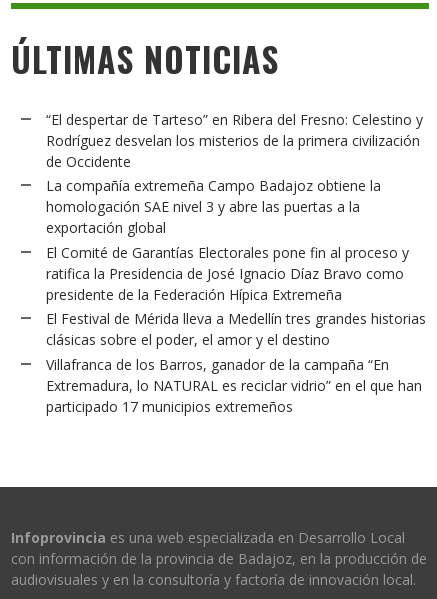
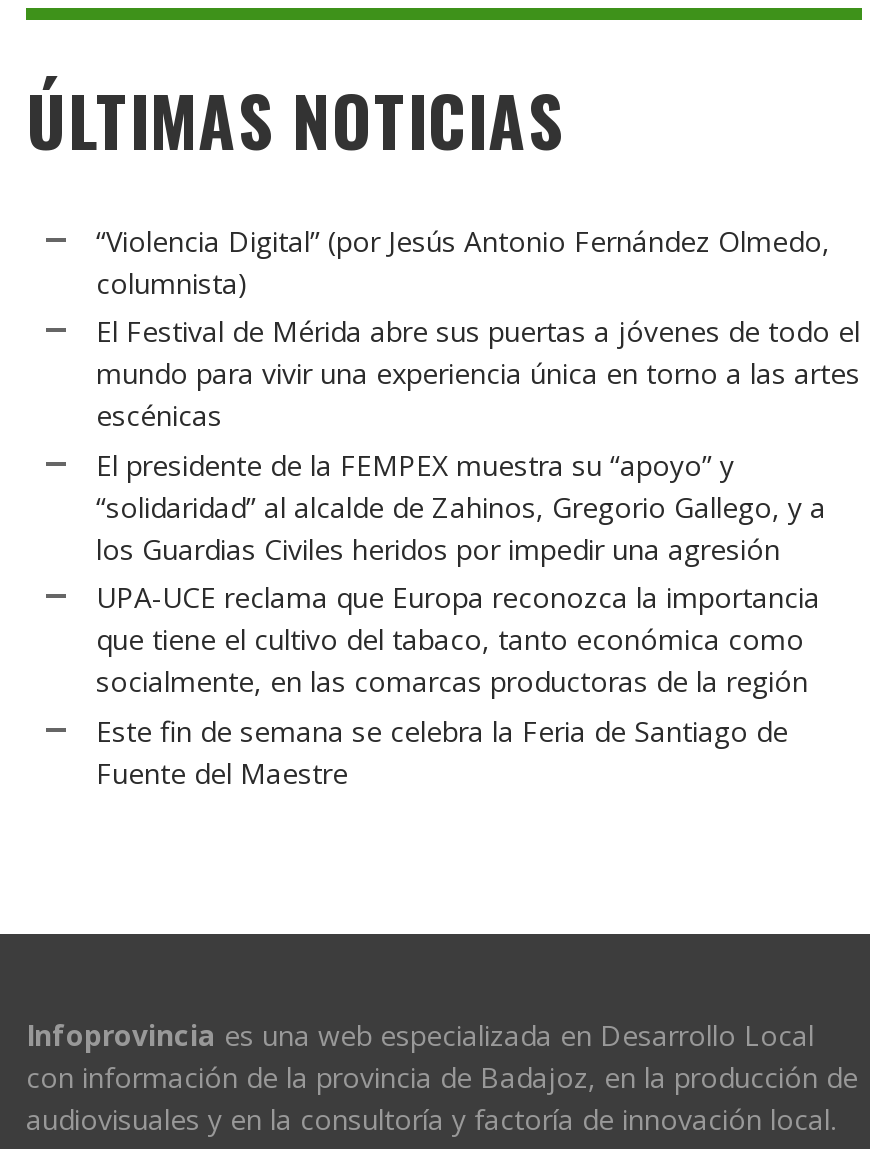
- “El despertar de Tarteso” en Ribera del Fresno: Celestino y
- Rodríguez desvelan los misterios de la primera civilización
- de Occidente
- La compañía extremeña Campo Badajoz obtiene la
- homologación SAE nivel 3 y abre las puertas a la
- exportación global
- El Comité de Garantías Electorales pone fin al proceso y
- ratifica la Presidencia de José Ignacio Díaz Bravo como
- presidente de la Federación Hípica Extremeña
- El Festival de Mérida lleva a Medellín tres grandes historias
- clásicas sobre el poder, el amor y el destino
- Villafranca de los Barros, ganador de la campaña “En
- Extremadura, lo NATURAL es reciclar vidrio” en el que han
- participado 17 municipios extremeños
+ “Violencia Digital” (por Jesús Antonio Fernández Olmedo,
+ columnista)
+ El Festival de Mérida abre sus puertas a jóvenes de todo el
+ mundo para vivir una experiencia única en torno a las artes
+ escénicas
+ El presidente de la FEMPEX muestra su “apoyo” y
+ “solidaridad” al alcalde de Zahinos, Gregorio Gallego, y a
+ los Guardias Civiles heridos por impedir una agresión
+ UPA-UCE reclama que Europa reconozca la importancia
+ que tiene el cultivo del tabaco, tanto económica como
+ socialmente, en las comarcas productoras de la región
+ Este fin de semana se celebra la Feria de Santiago de
+ Fuente del Maestre
